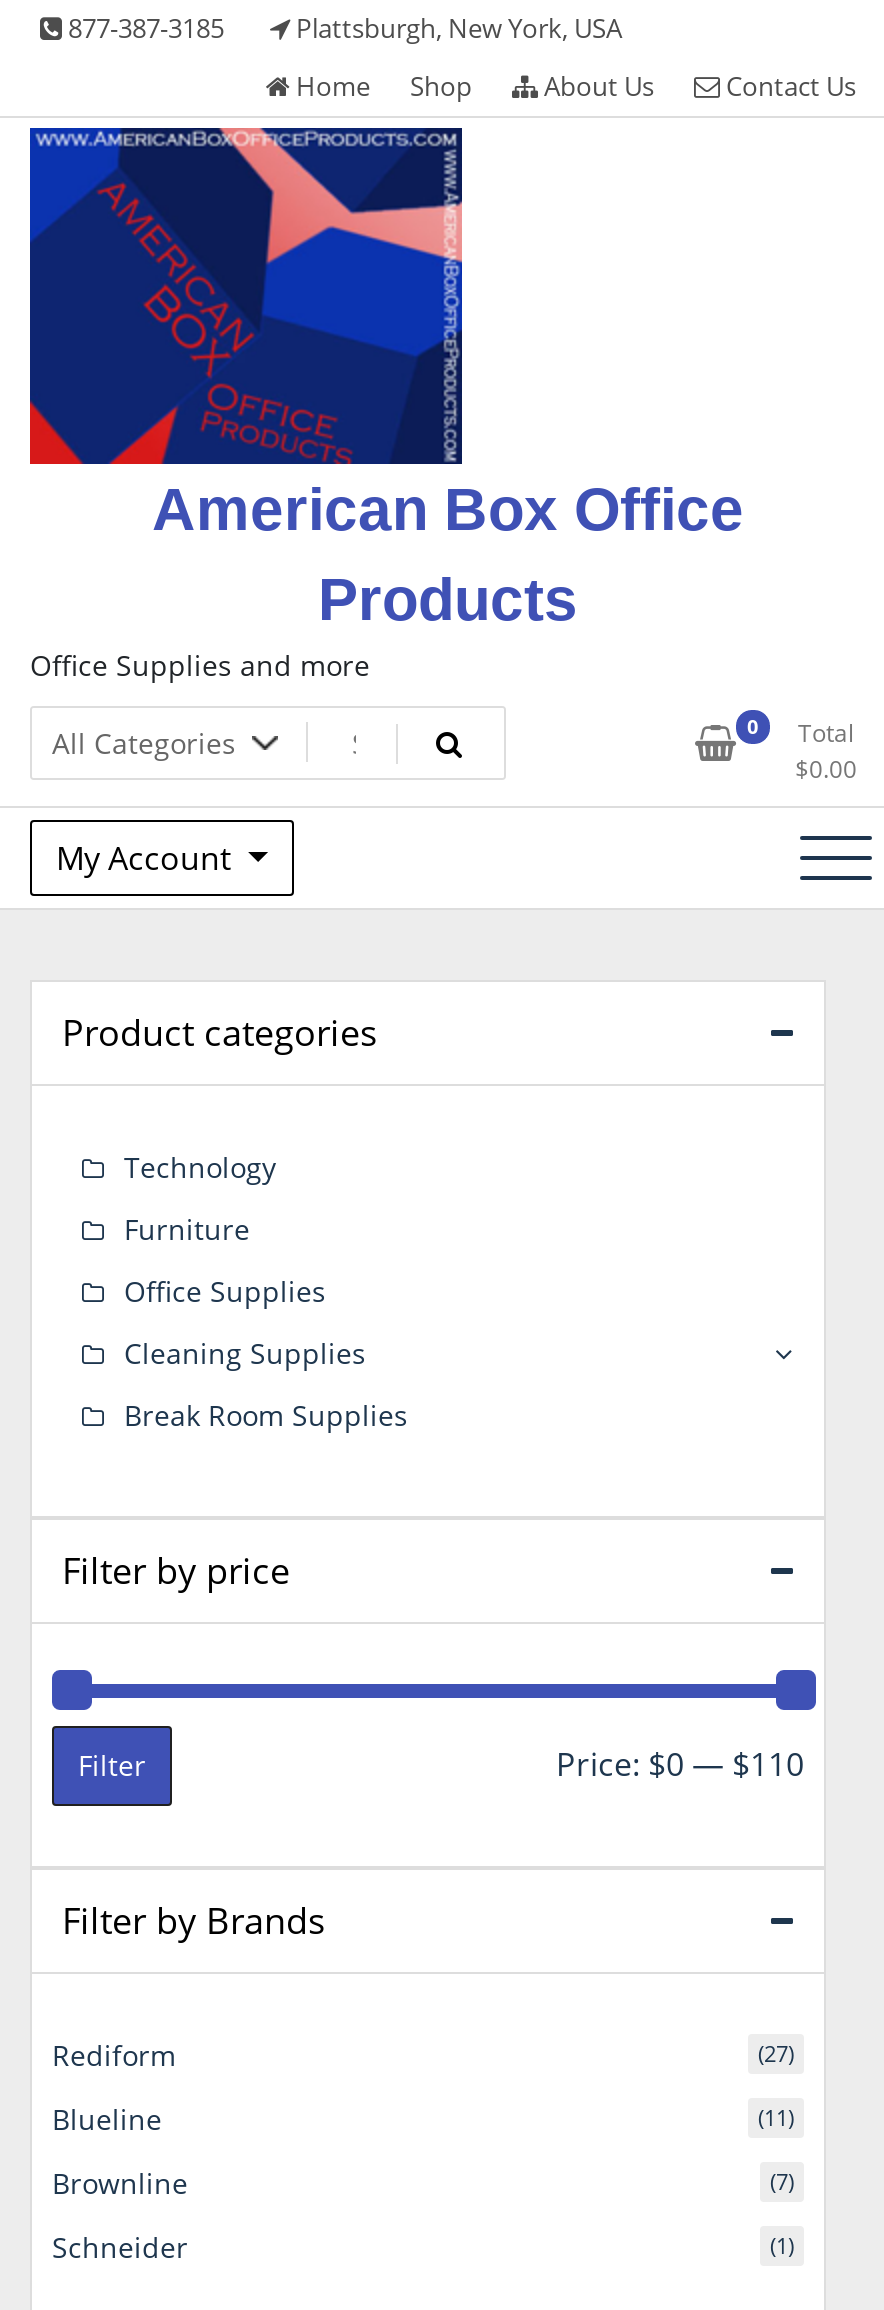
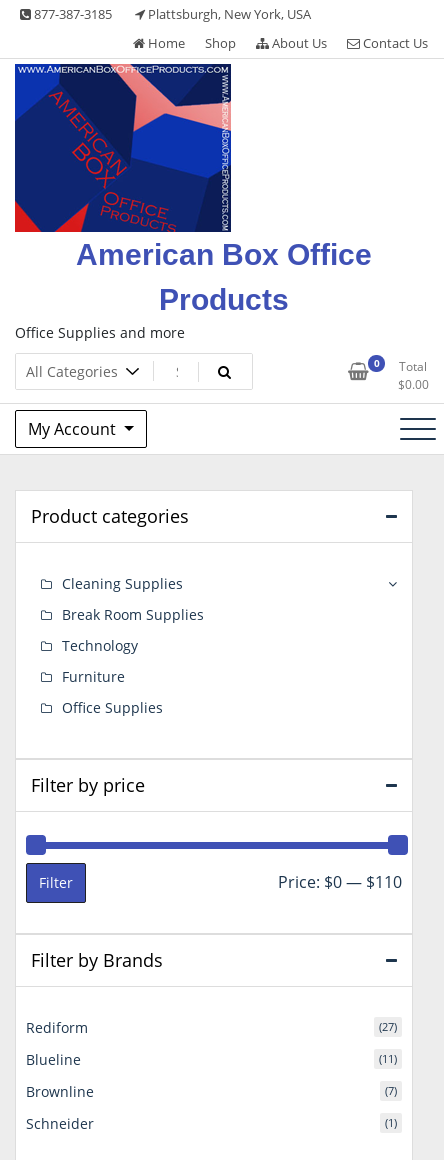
moved down: Technology | Furniture | Office Supplies

moved up: Cleaning Supplies | Break Room Supplies
